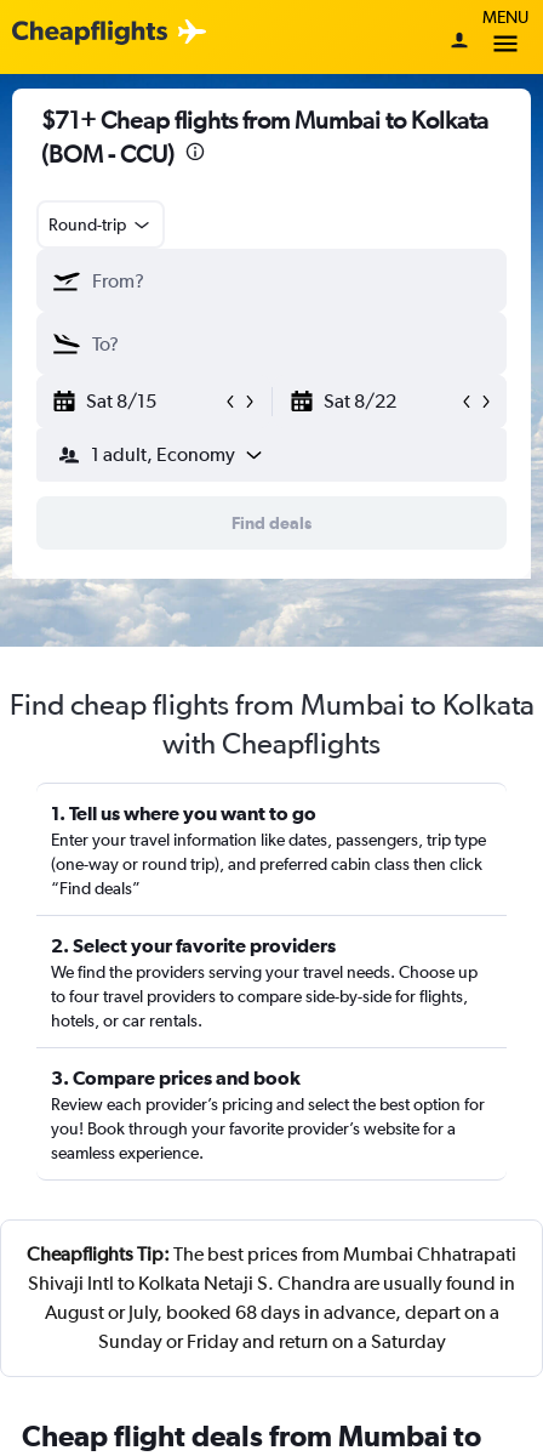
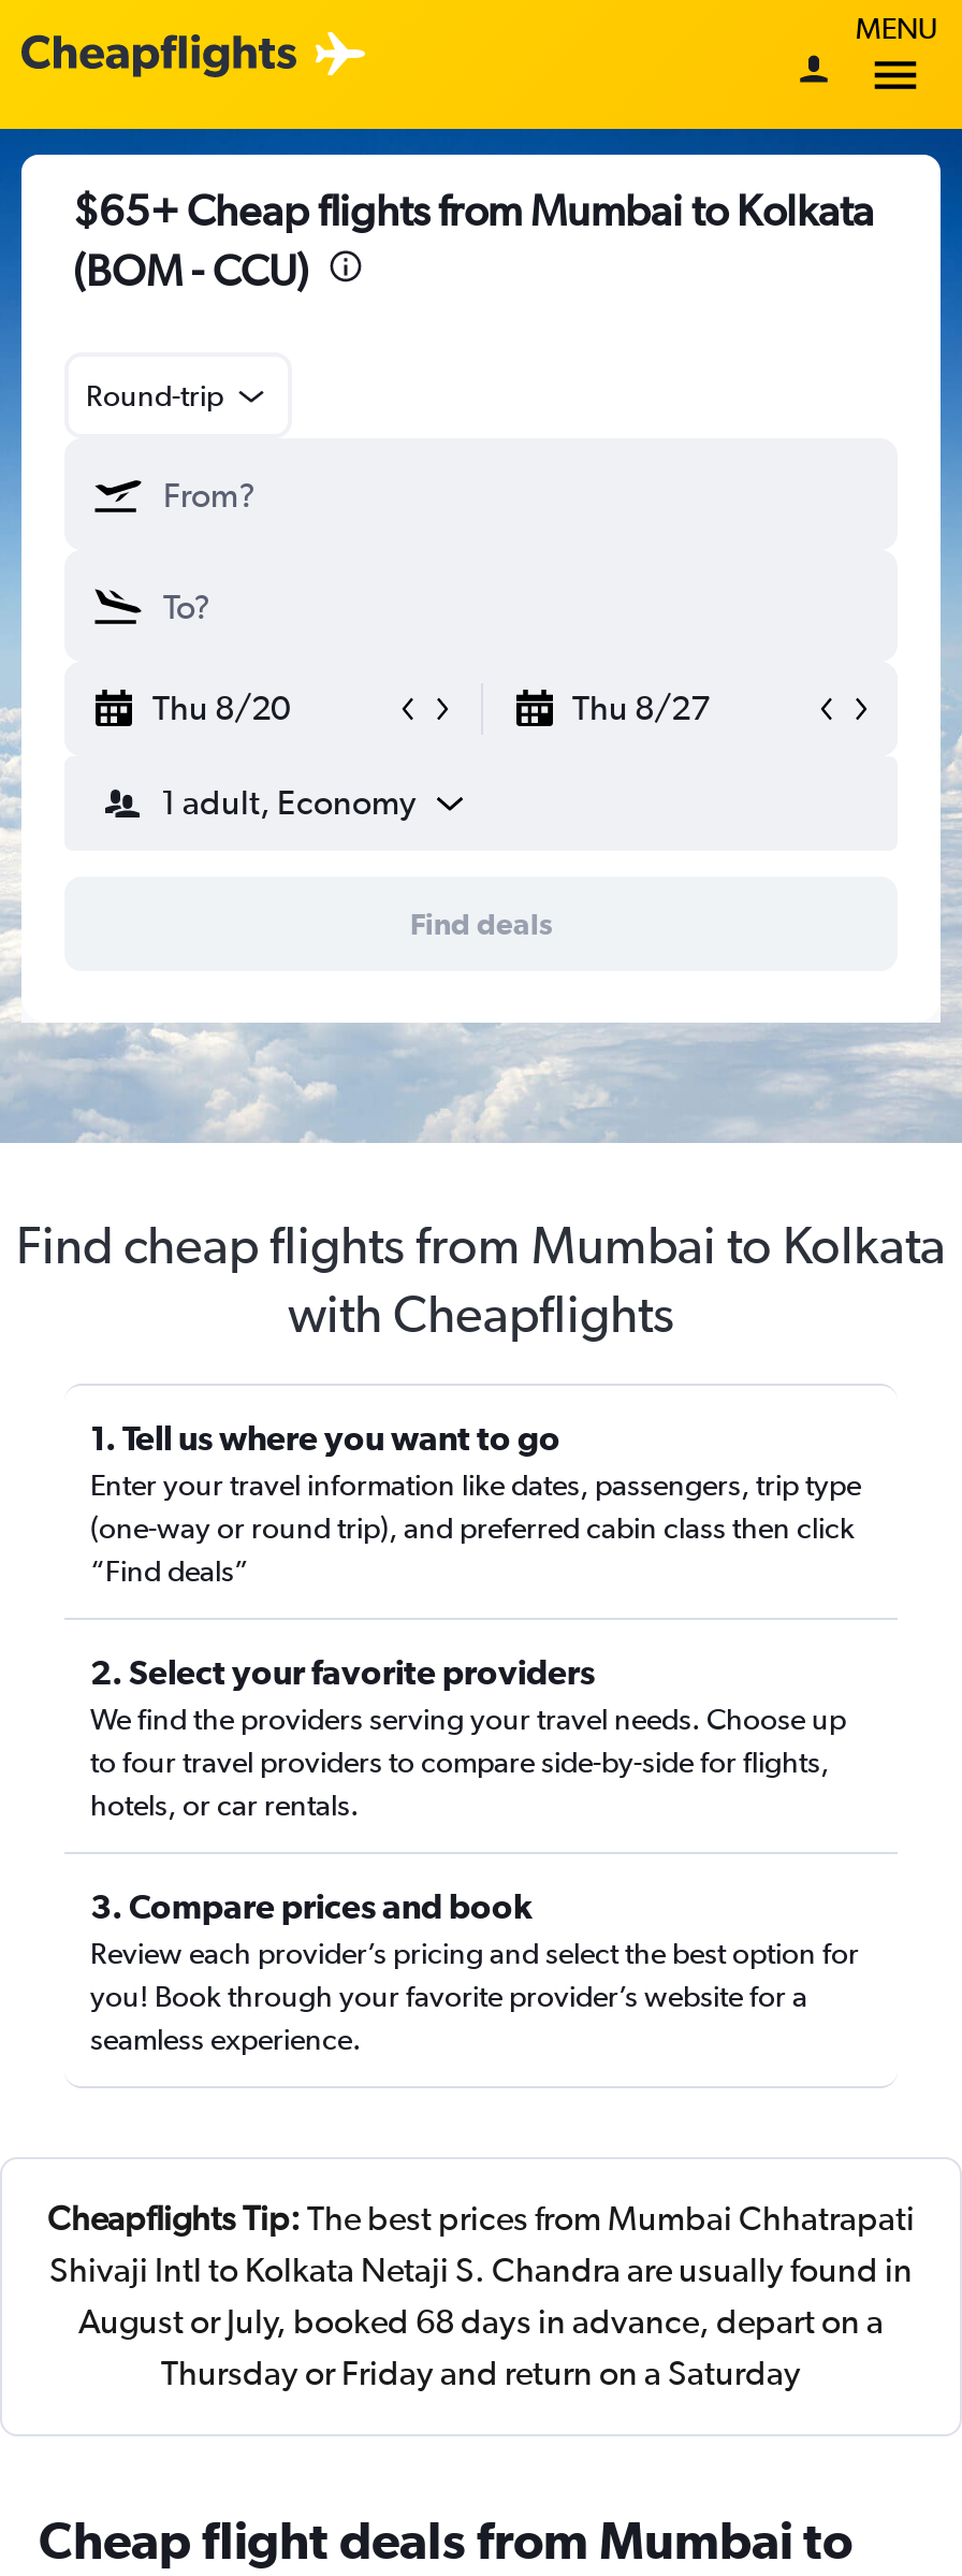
- $71+ Cheap flights from Mumbai to Kolkata
+ $65+ Cheap flights from Mumbai to Kolkata

- Sat 8/15
- Sat 8/22
+ Thu 8/20
+ Thu 8/27

- Sunday or Friday and return on a Saturday
+ Thursday or Friday and return on a Saturday
